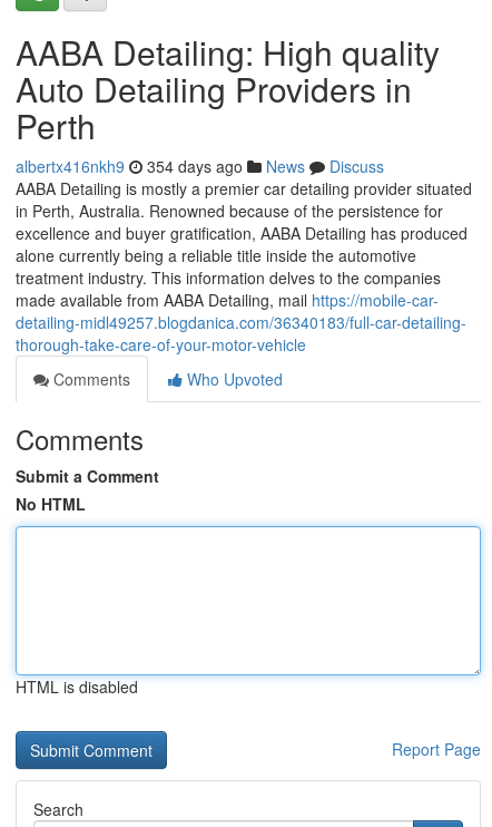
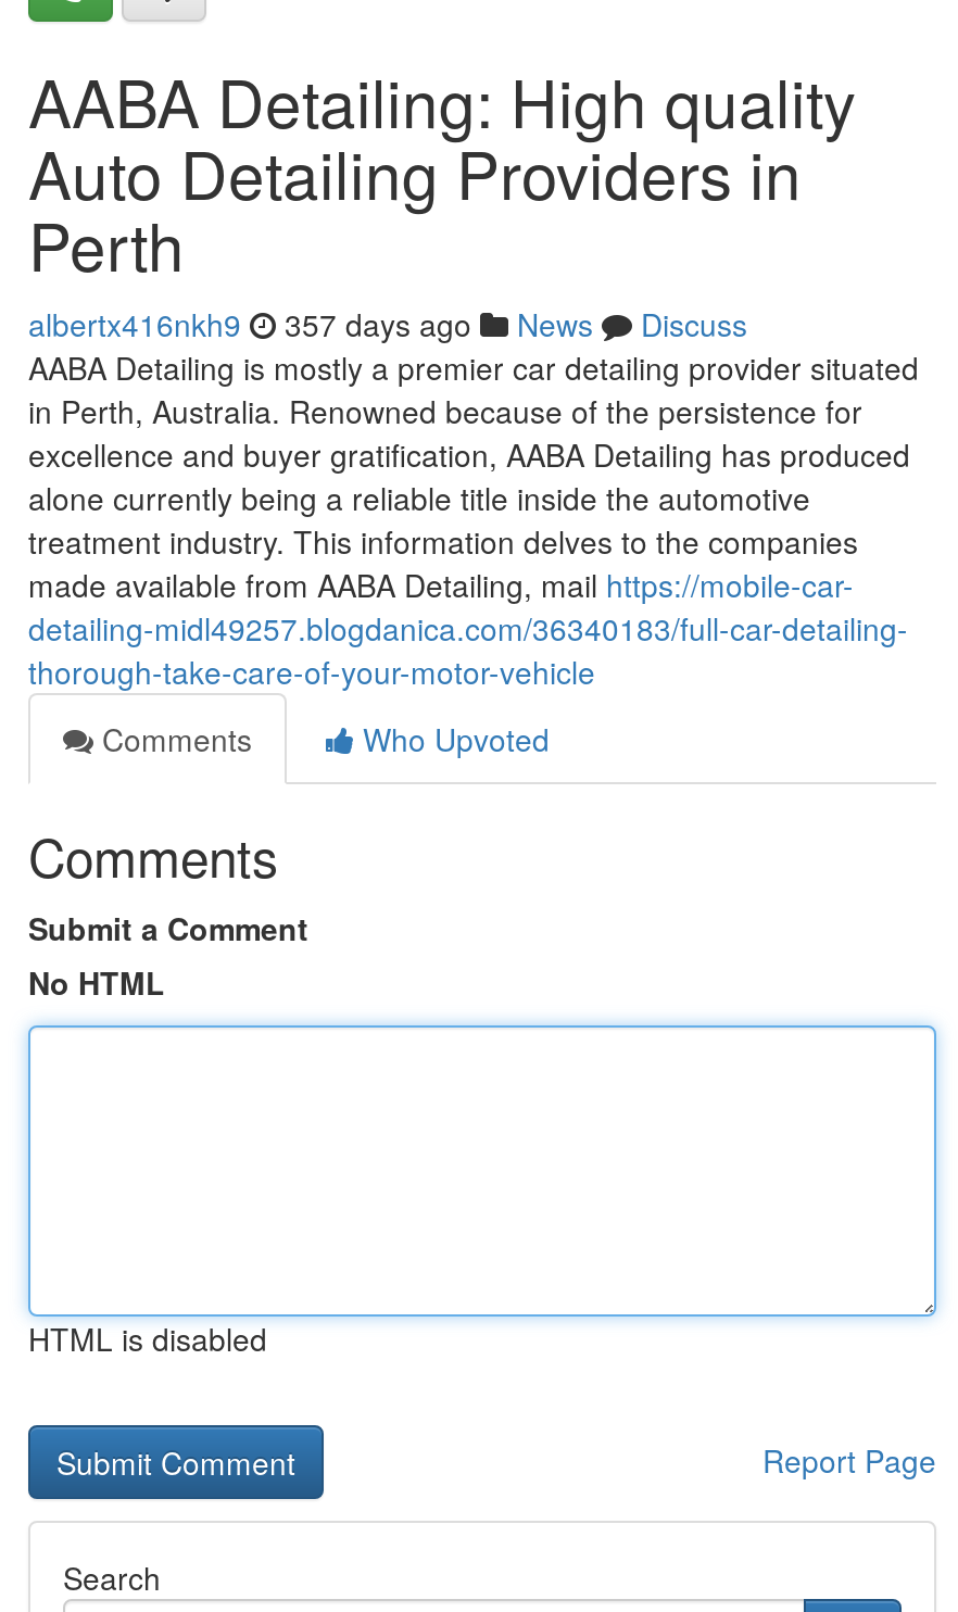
- albertx416nkh9 354 days ago News Discuss
+ albertx416nkh9 357 days ago News Discuss
